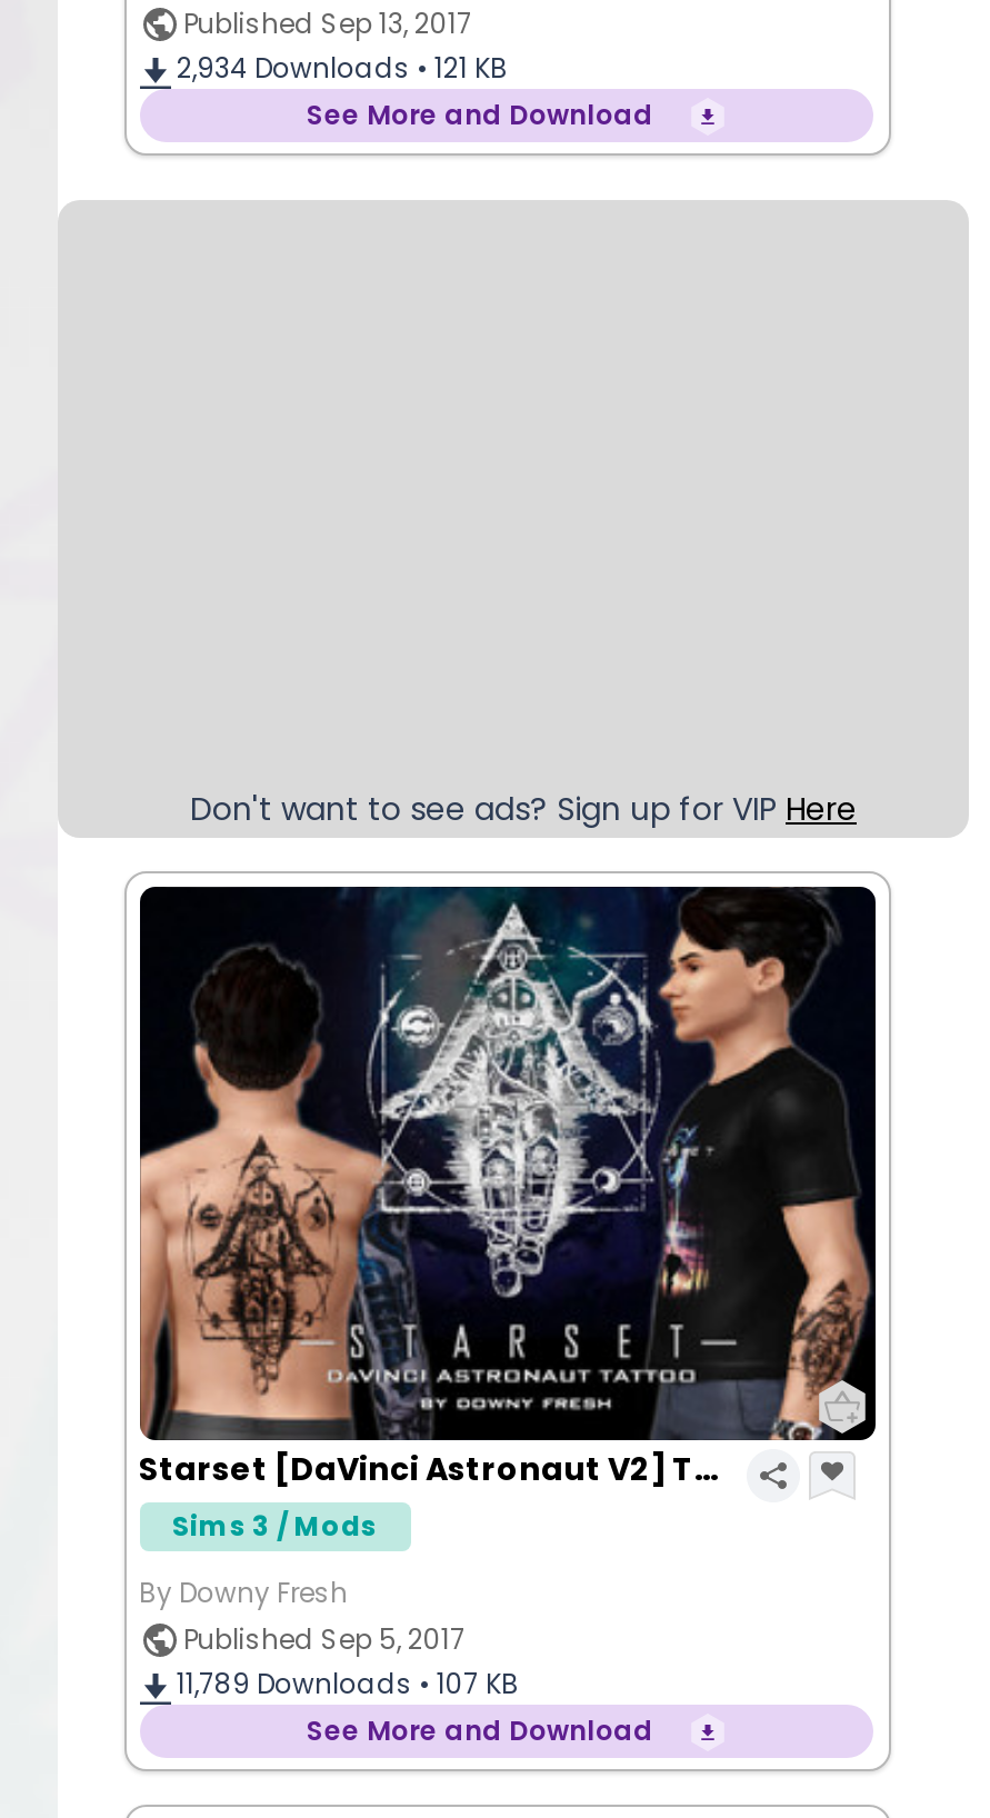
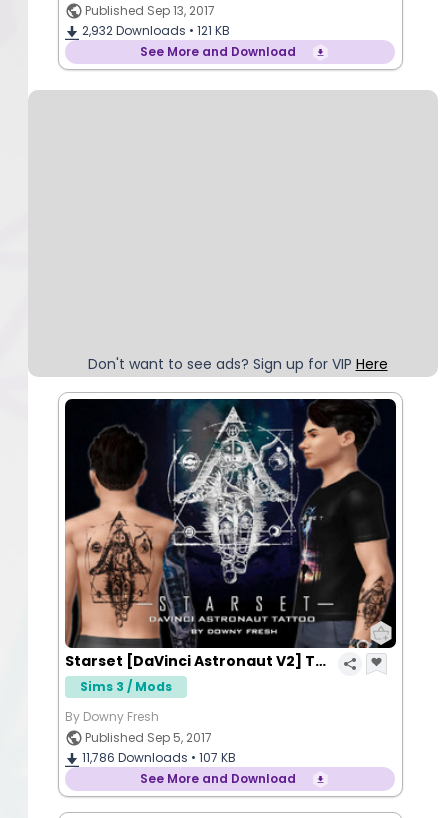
- 2,934 Downloads • 121 KB
+ 2,932 Downloads • 121 KB

- 11,789 Downloads • 107 KB
+ 11,786 Downloads • 107 KB
